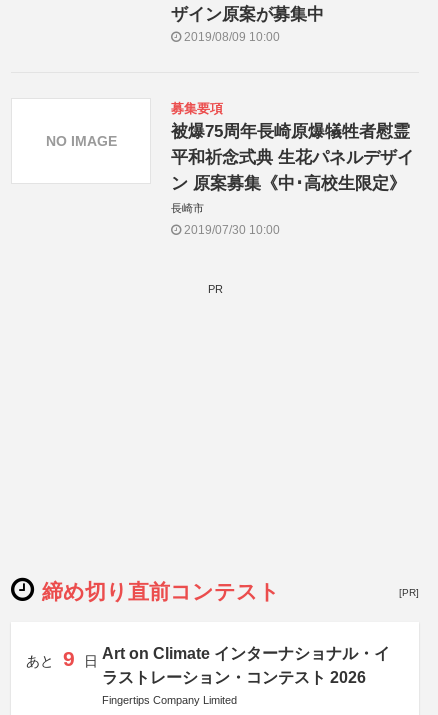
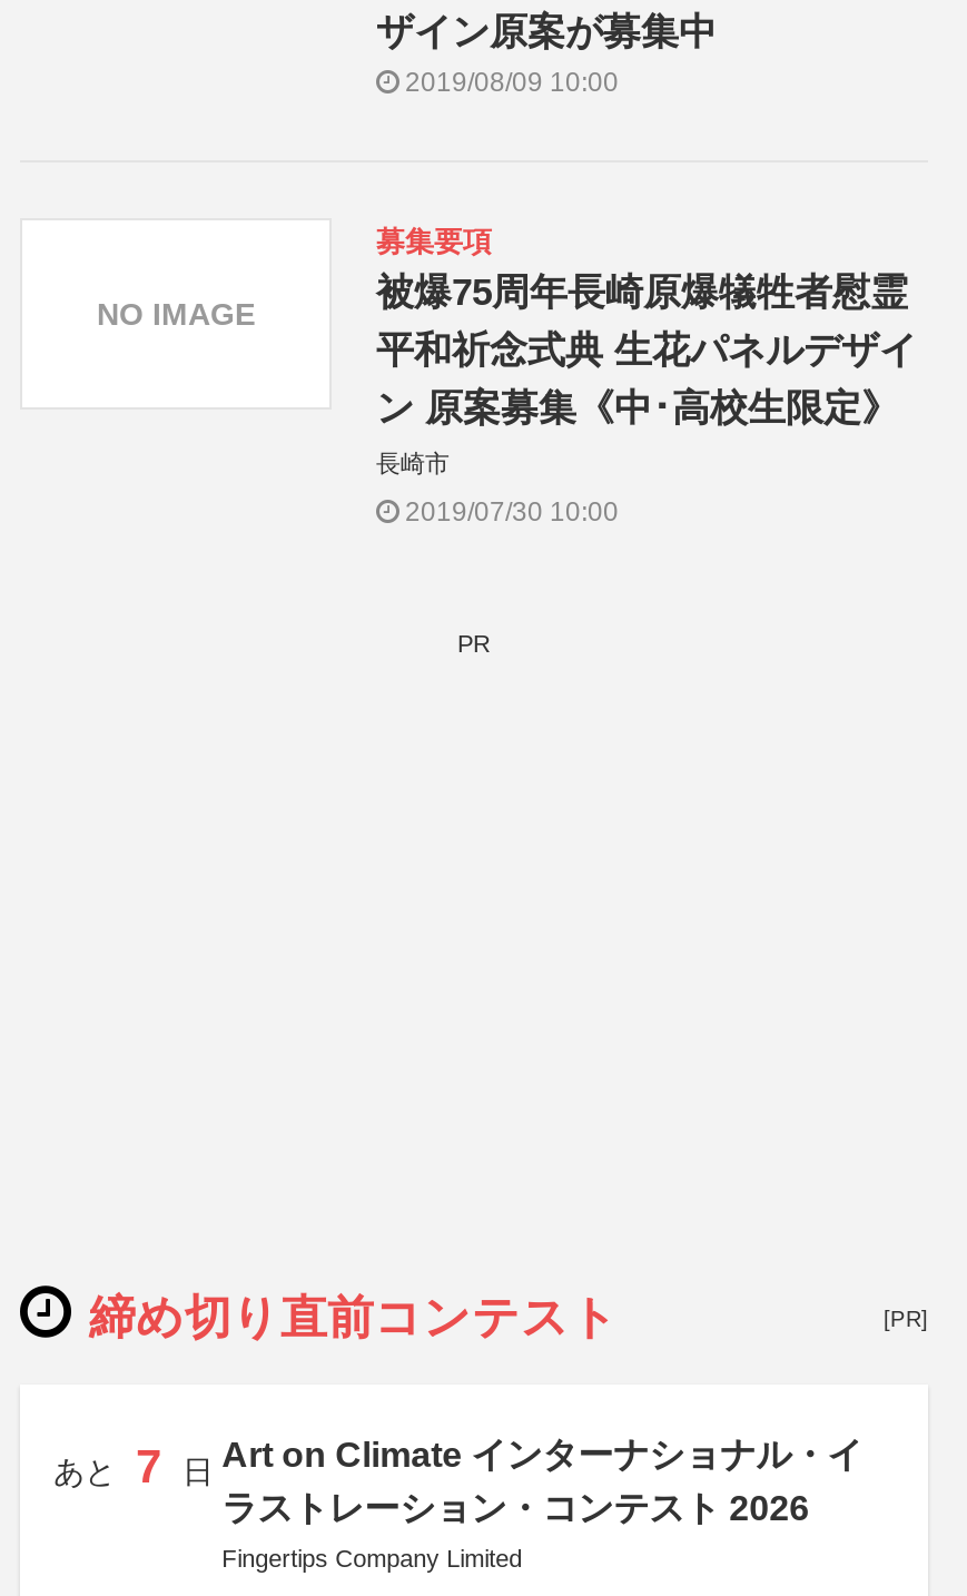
- あと 9 日 Art on Climate インターナショナル・イ
+ あと 7 日 Art on Climate インターナショナル・イ
